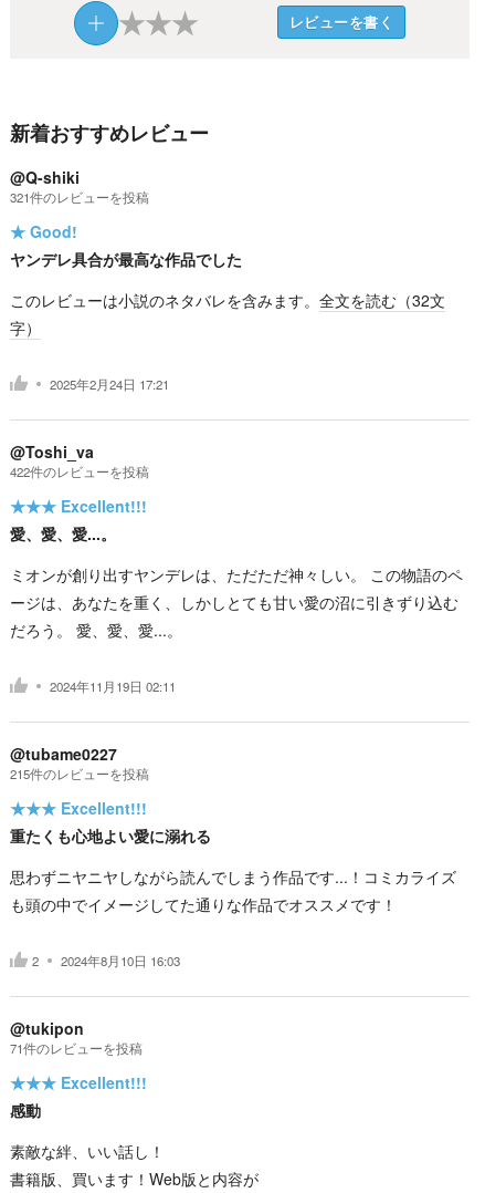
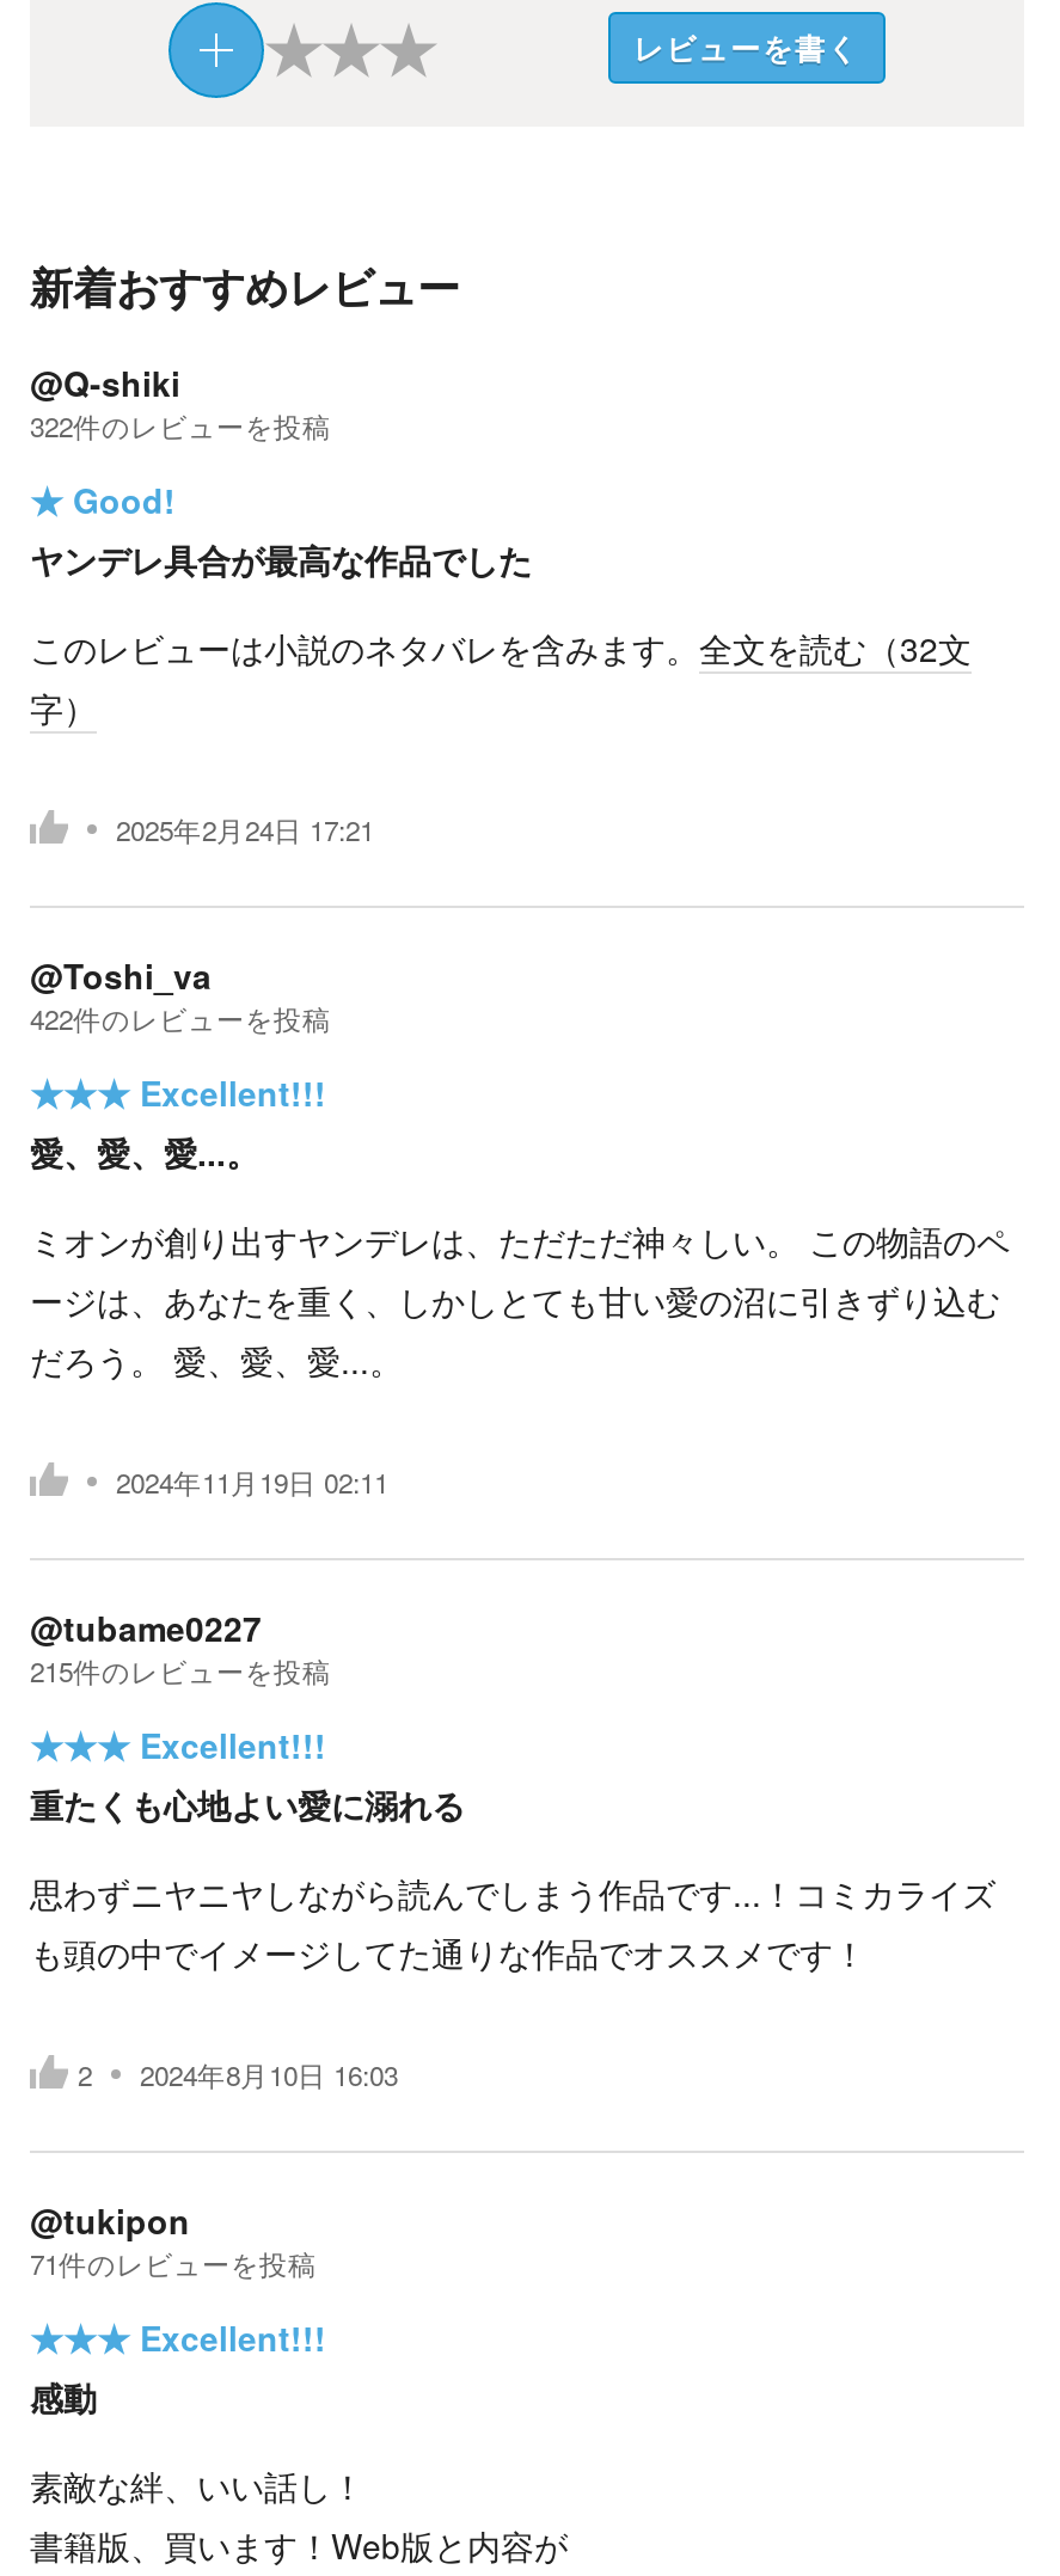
- 321件のレビューを投稿
+ 322件のレビューを投稿
